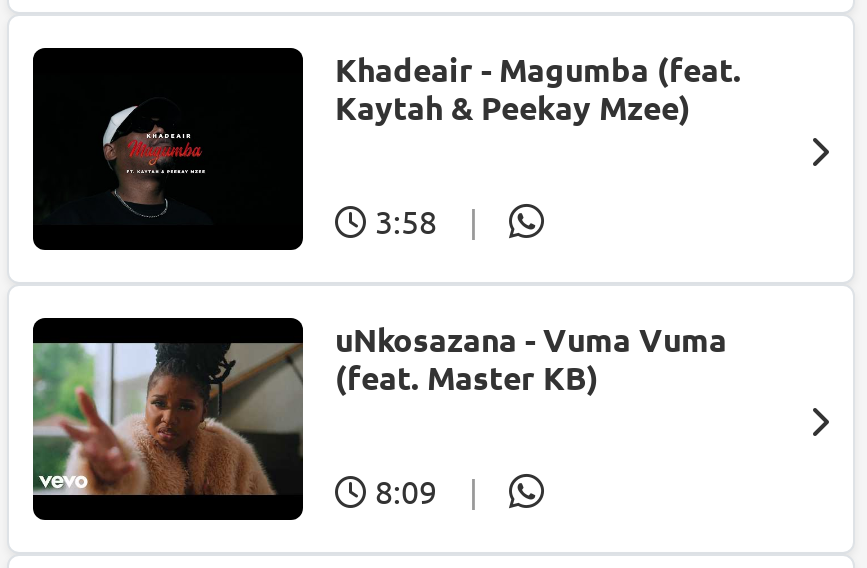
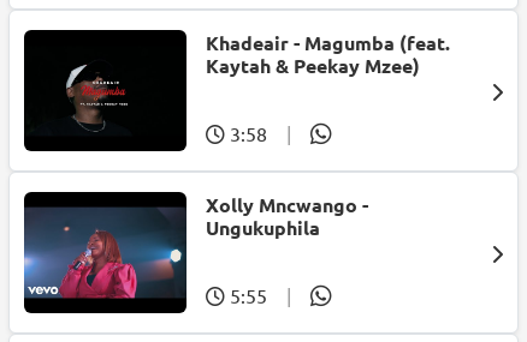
- [image]
- uNkosazana - Vuma Vuma
- (feat. Master KB)
+ [image]
+ Xolly Mncwango -
+ Ungukuphila

- 8:09
+ 5:55
